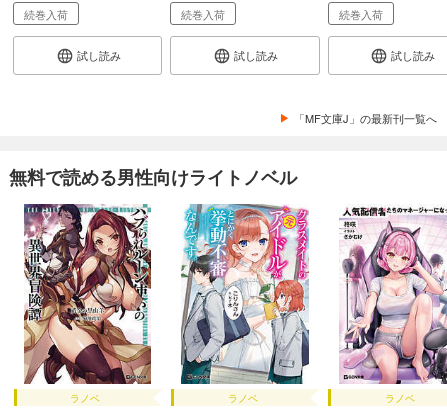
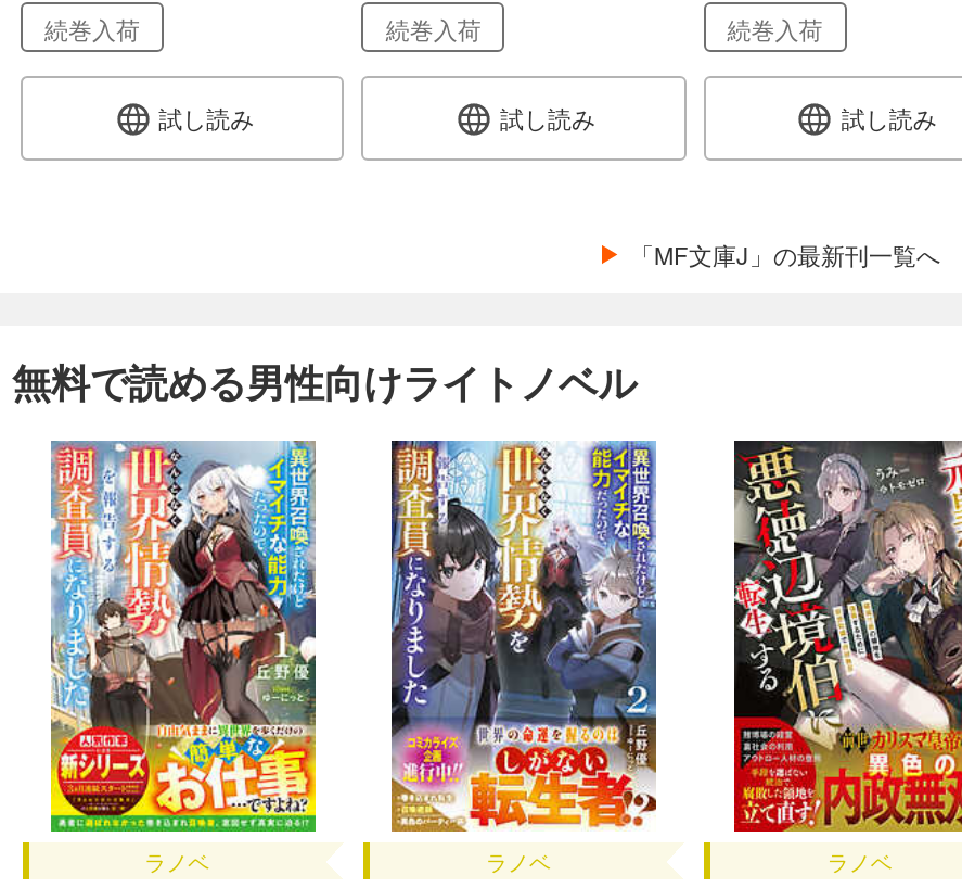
- [image]
+ [image]

- [image]
+ [image]

- [image]
+ [image]
